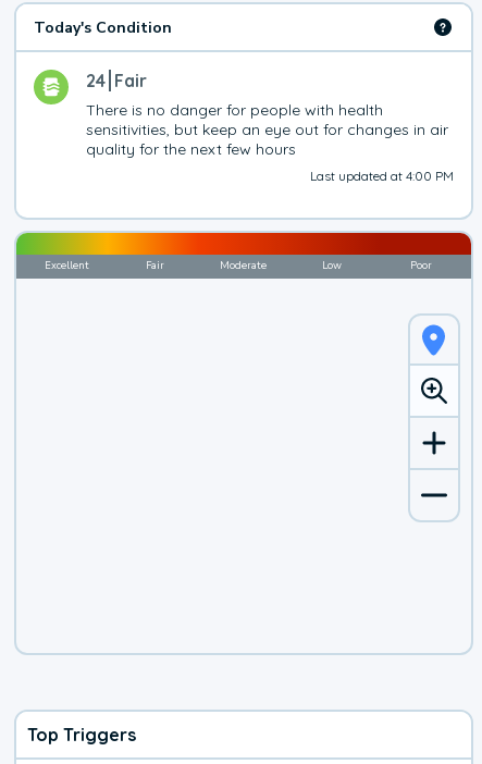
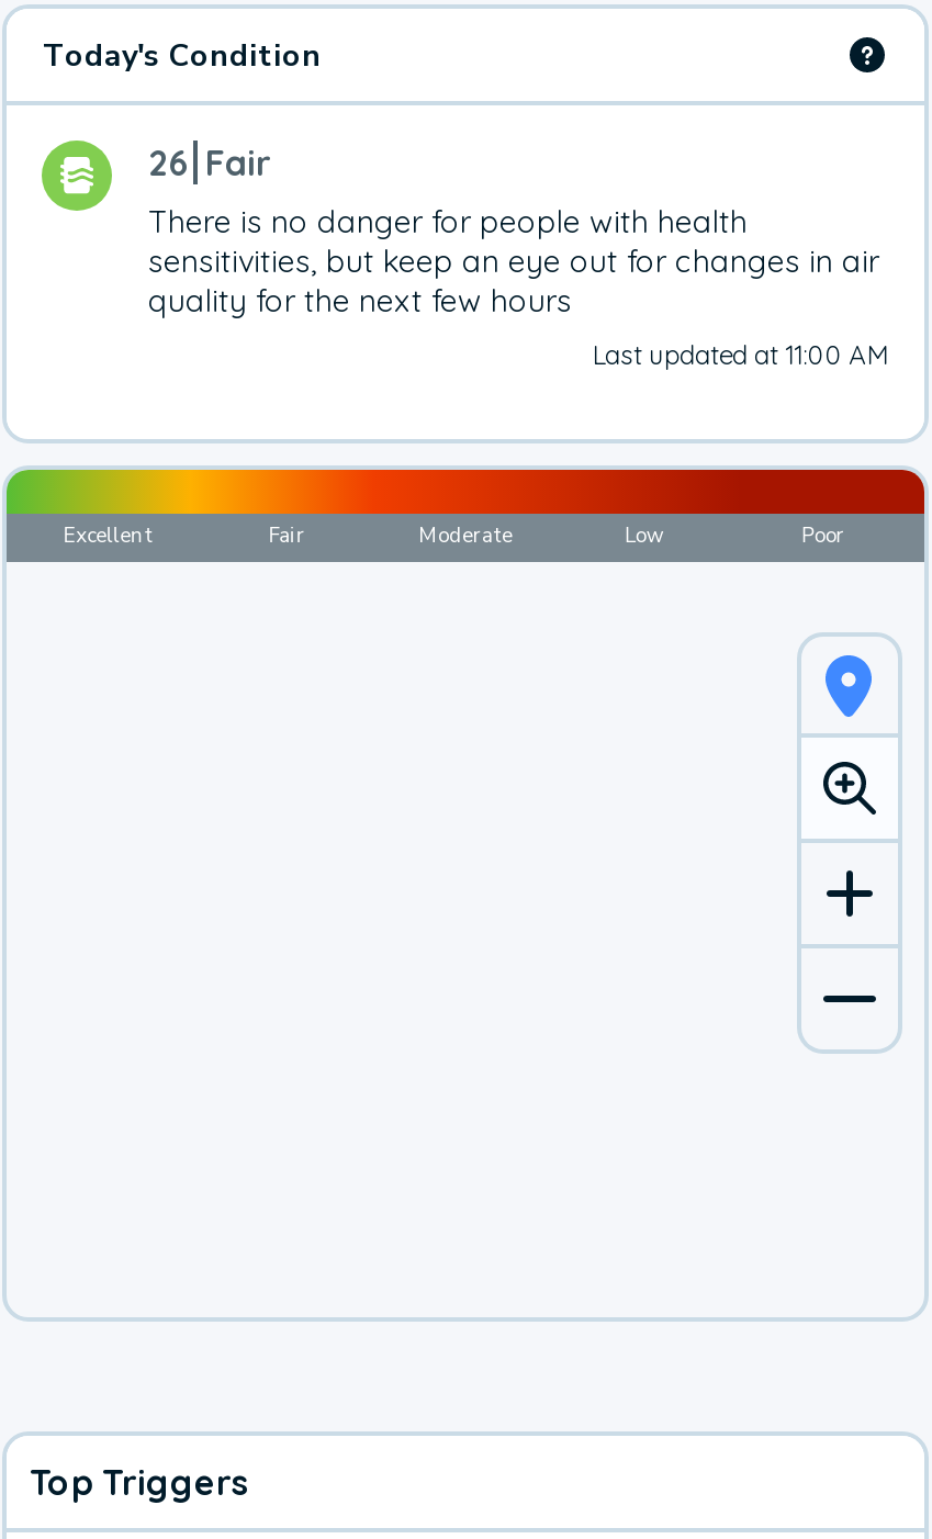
- 24 Fair
+ 26 Fair

- Last updated at 4:00 PM
+ Last updated at 11:00 AM
